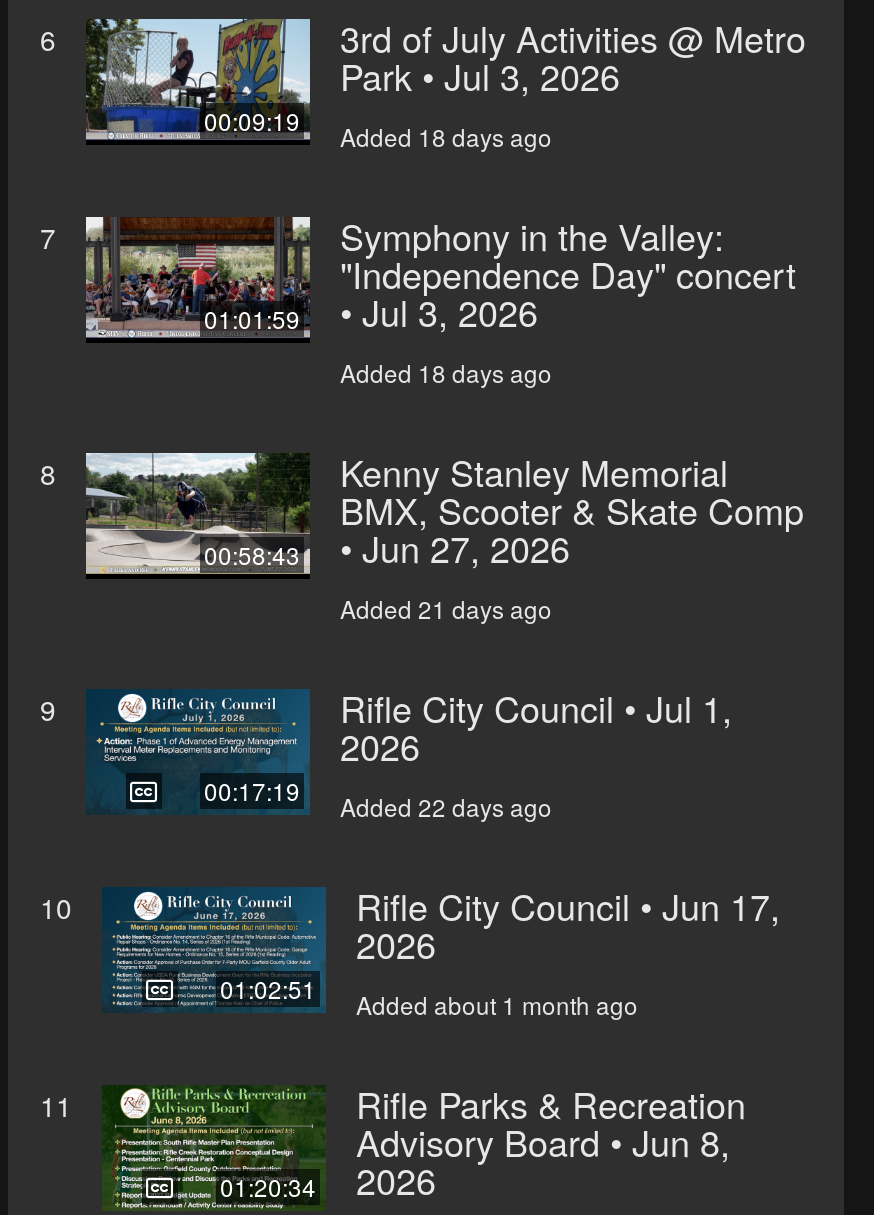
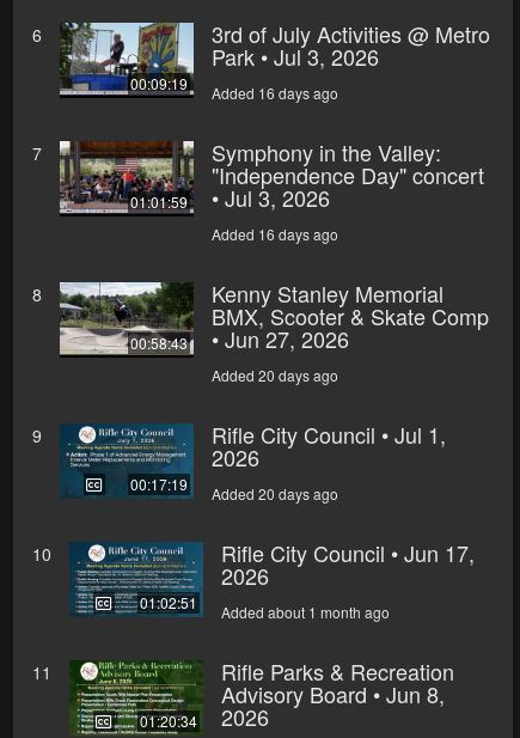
- Added 18 days ago
+ Added 16 days ago

- Added 18 days ago
+ Added 16 days ago

- Added 21 days ago
+ Added 20 days ago

- Added 22 days ago
+ Added 20 days ago
